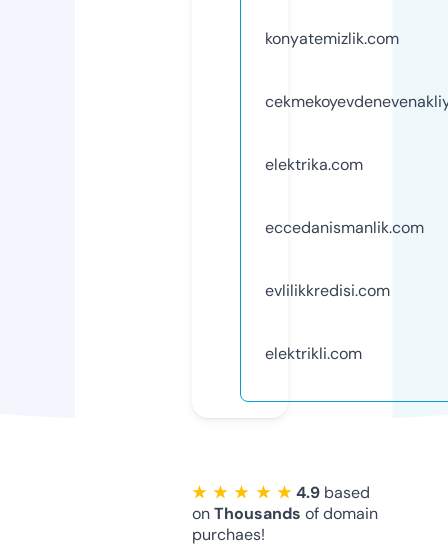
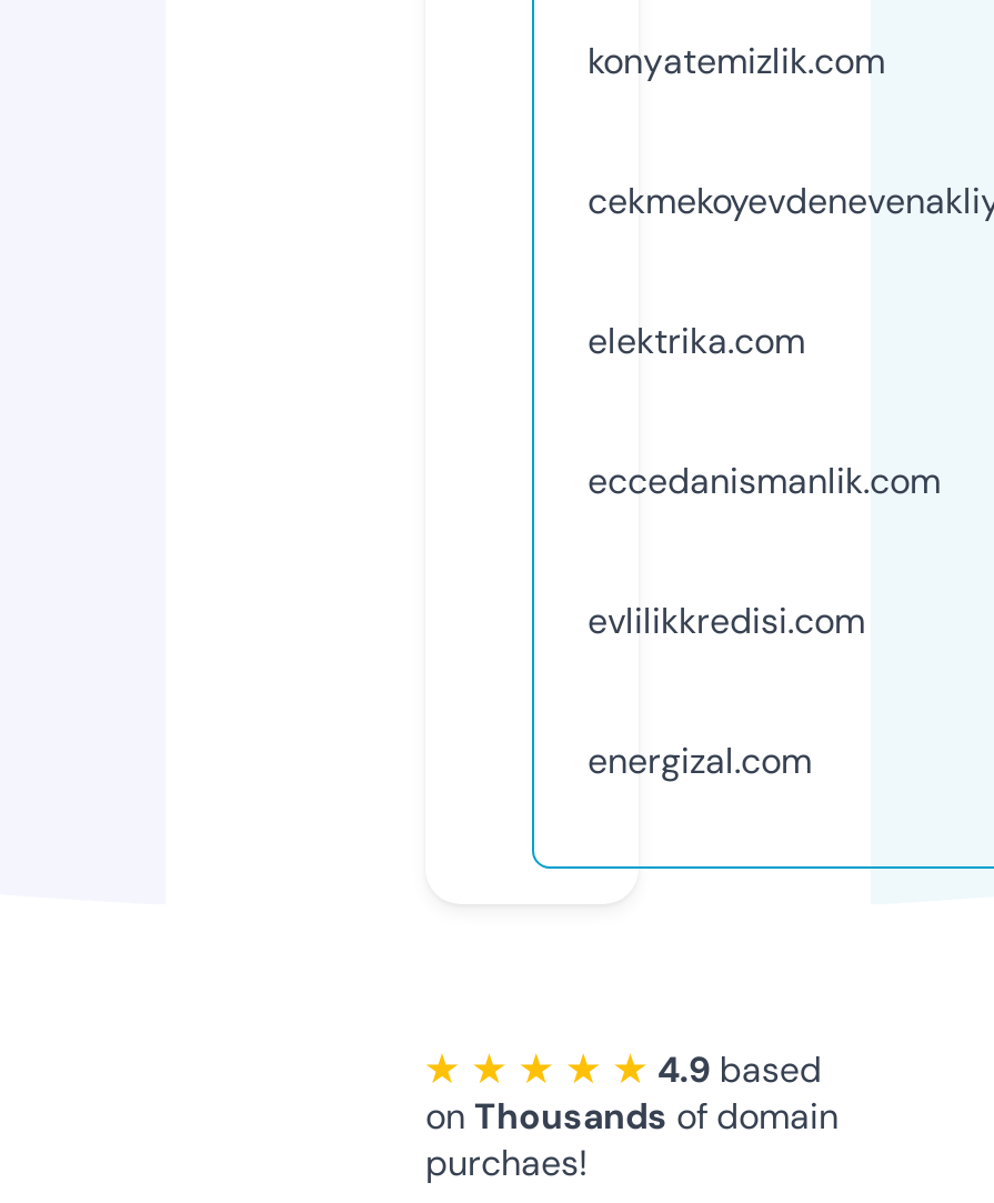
- elektrikli.com
+ energizal.com
